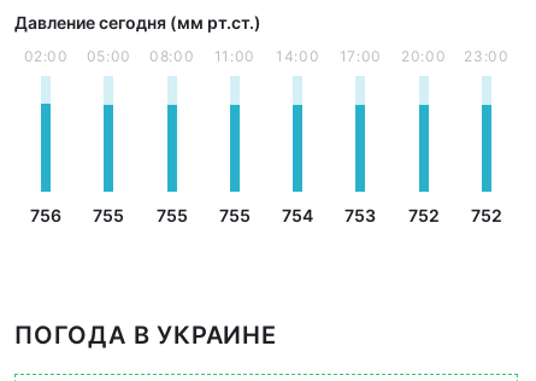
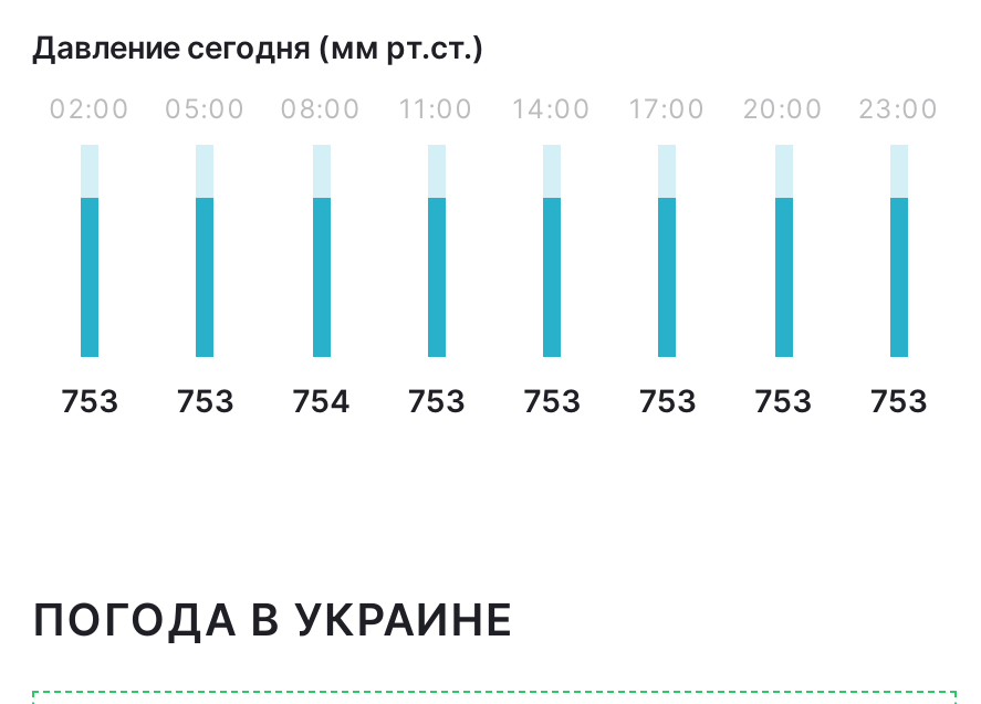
- 756
+ 753

- 755
+ 753

- 755
+ 754

- 755
+ 753

- 754
+ 753

- 752
+ 753

- 752
+ 753
